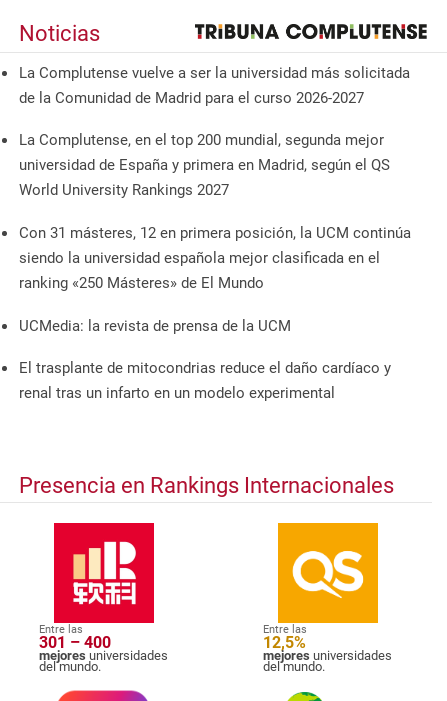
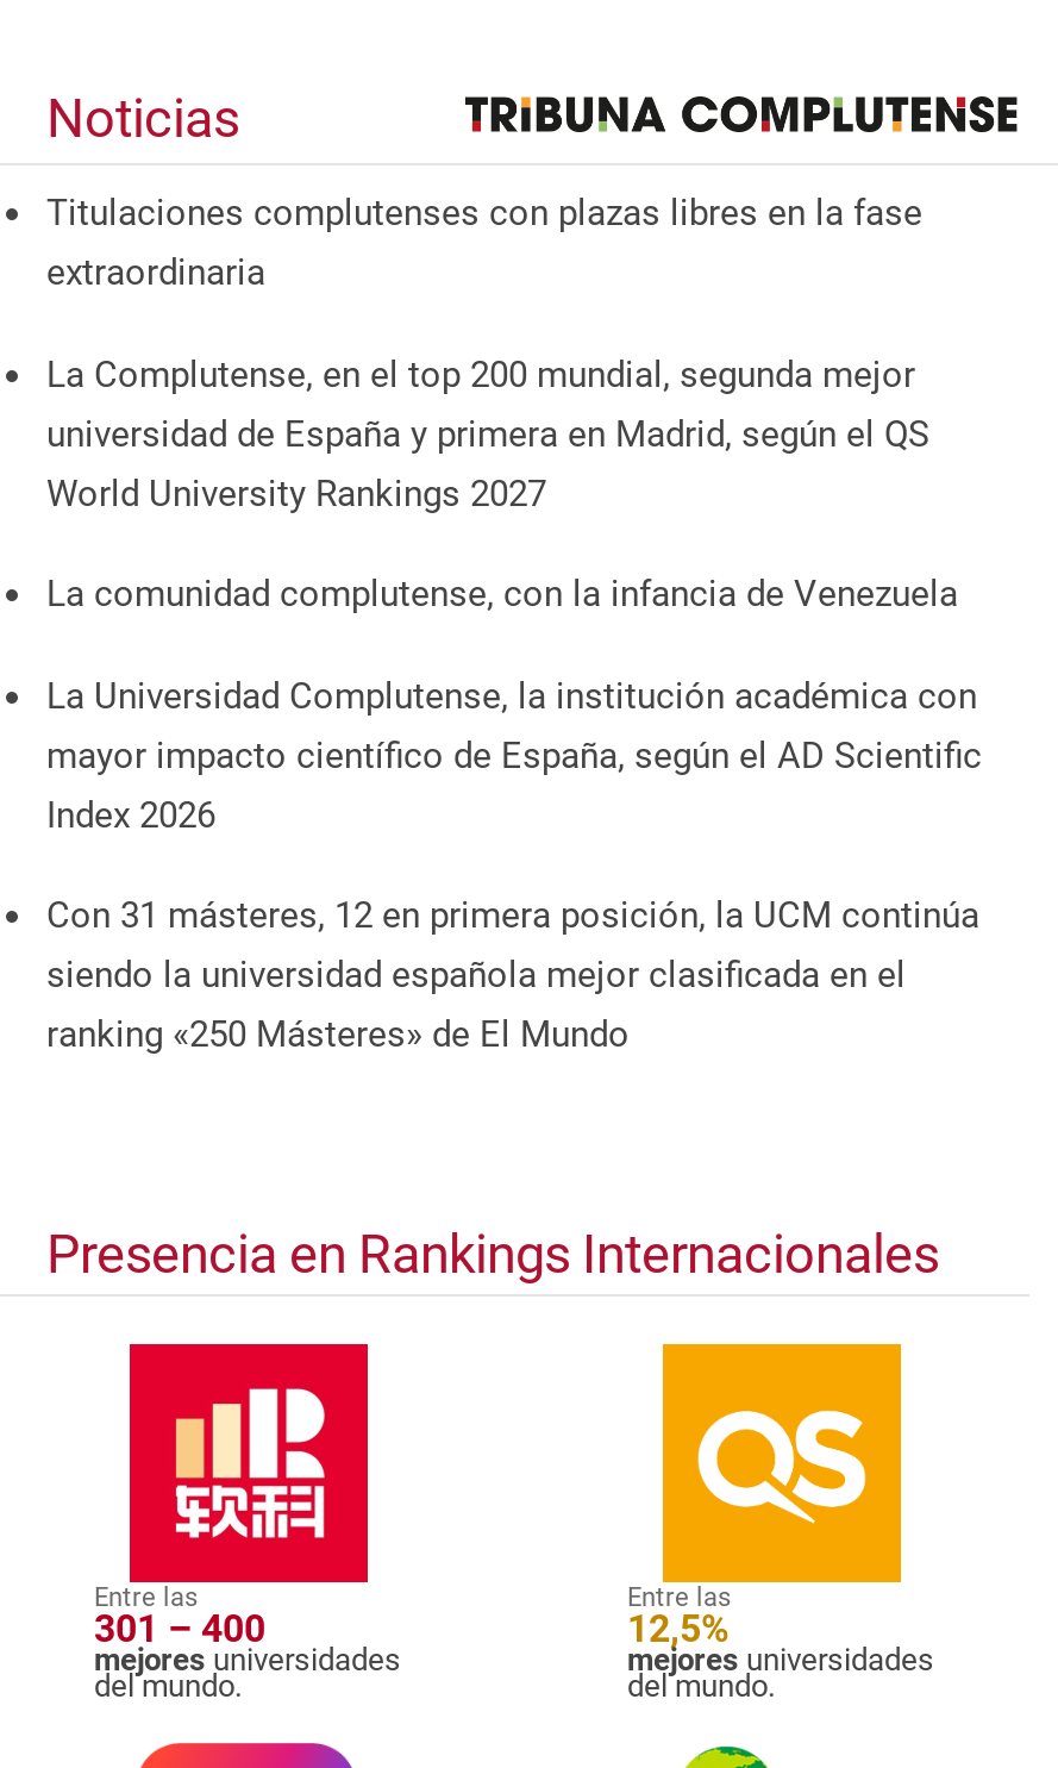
- La Complutense vuelve a ser la universidad más solicitada
- de la Comunidad de Madrid para el curso 2026-2027
+ Titulaciones complutenses con plazas libres en la fase
+ extraordinaria

+ La comunidad complutense, con la infancia de Venezuela
+ La Universidad Complutense, la institución académica con
+ mayor impacto científico de España, según el AD Scientific
+ Index 2026

moved down: Con 31 másteres, 12 en primera posición, la UCM continúa | siendo la universidad española mejor clasificada en el | ranking «250 Másteres» de El Mundo

- UCMedia: la revista de prensa de la UCM
- El trasplante de mitocondrias reduce el daño cardíaco y
- renal tras un infarto en un modelo experimental
